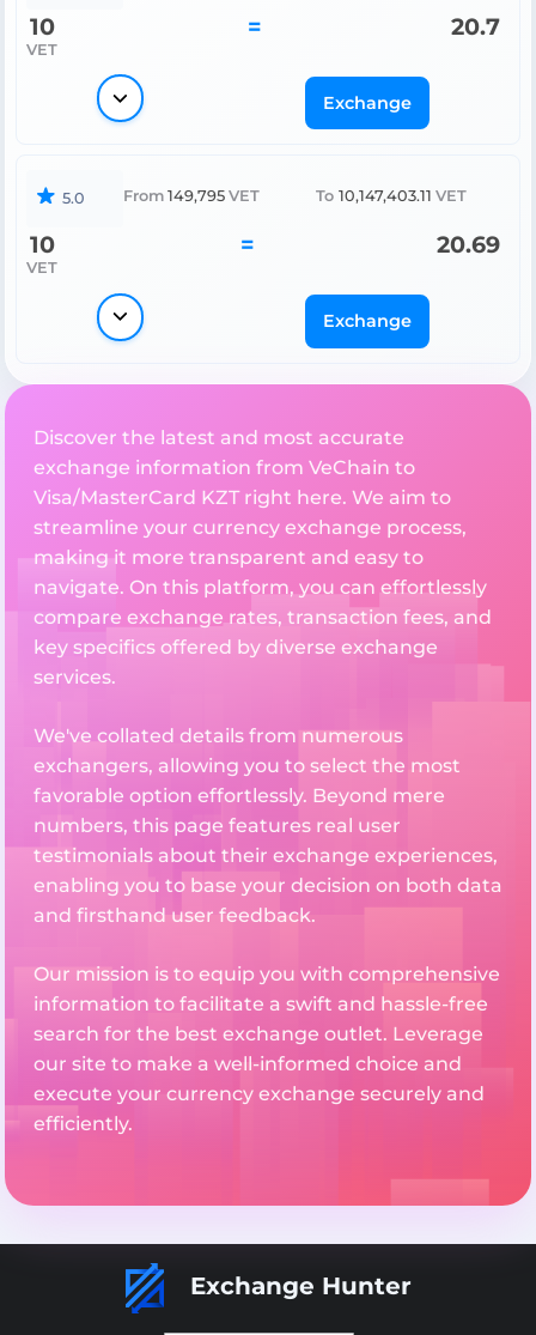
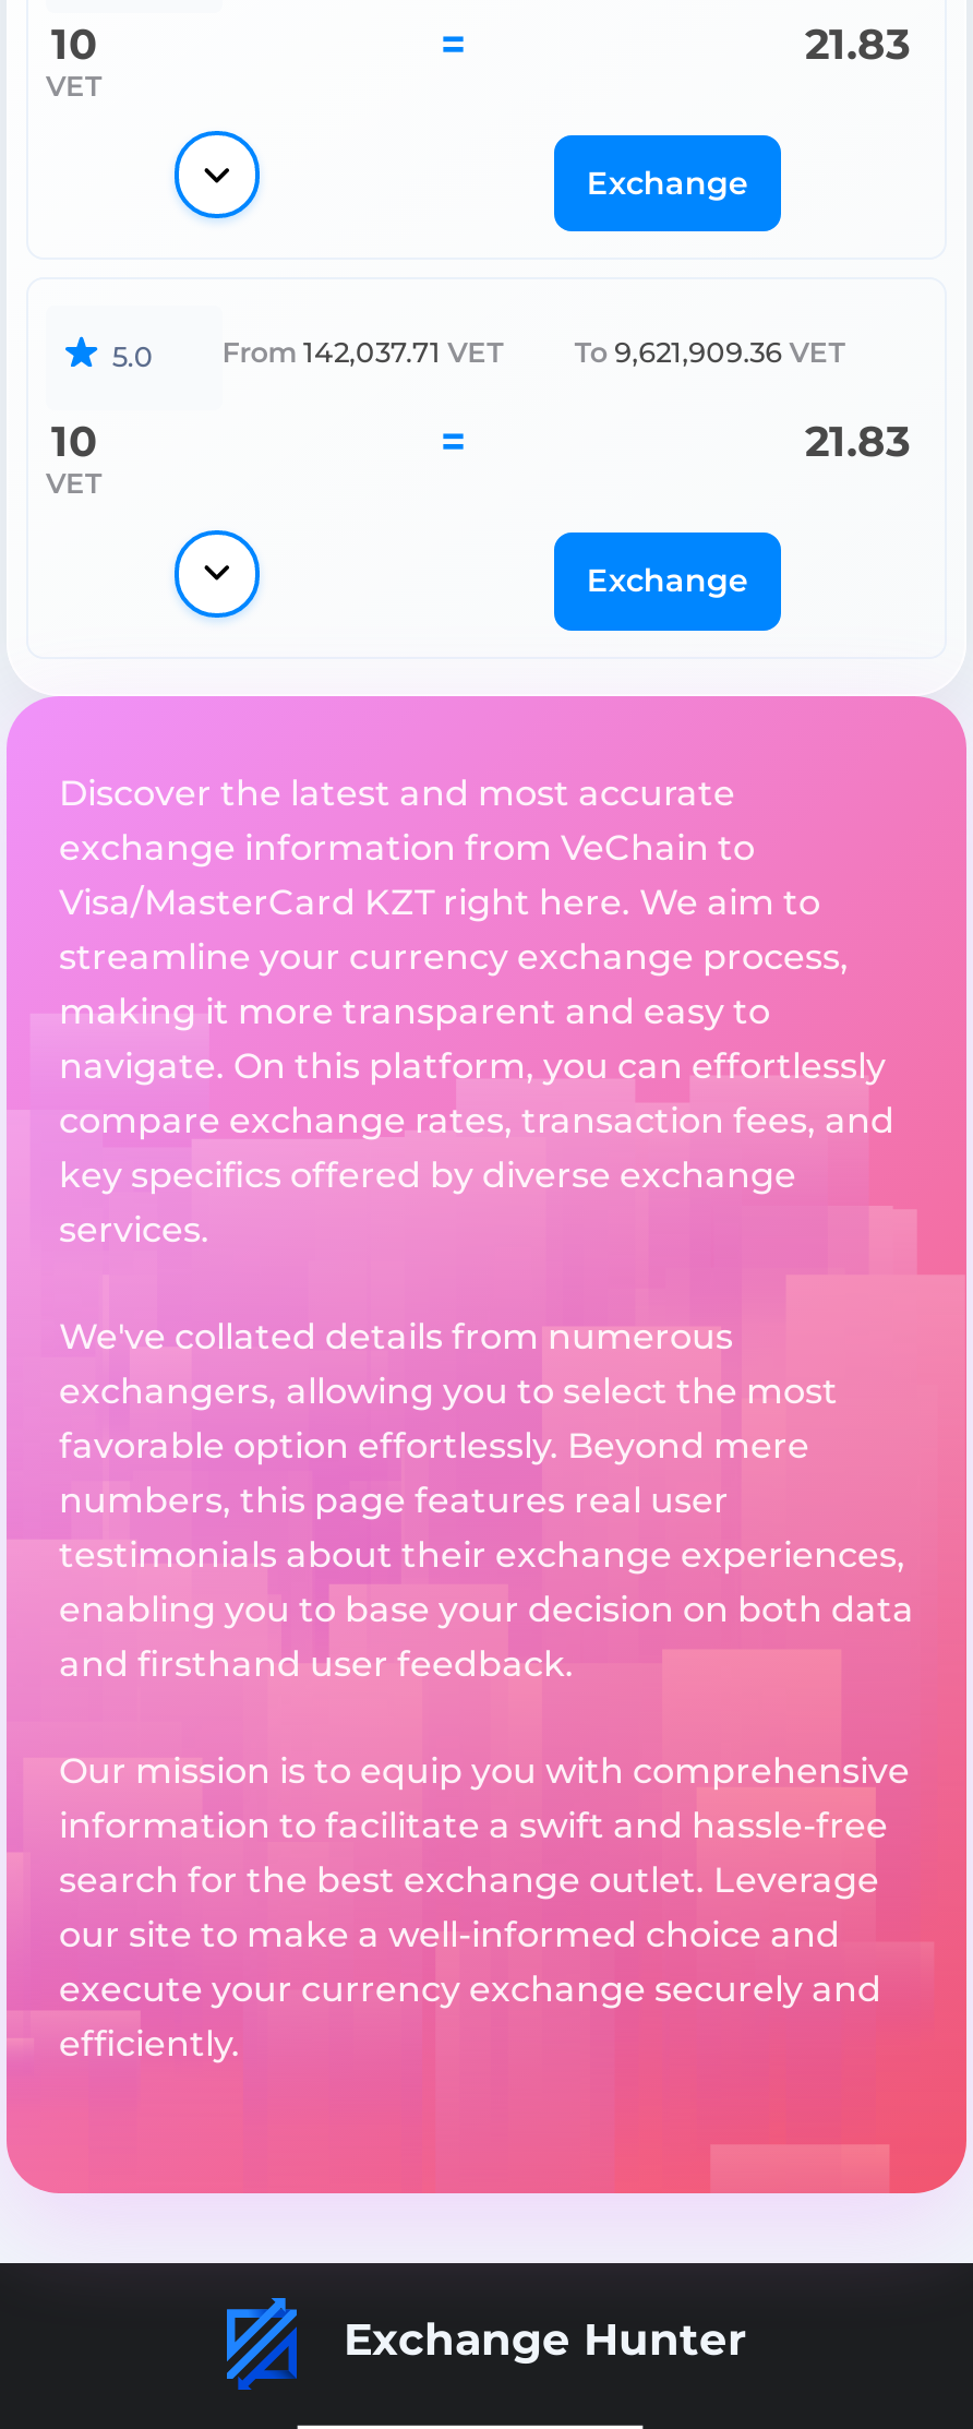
- 20.7
+ 21.83

- From 149,795 VET
+ From 142,037.71 VET

- To 10,147,403.11 VET
+ To 9,621,909.36 VET

- 20.69
+ 21.83
